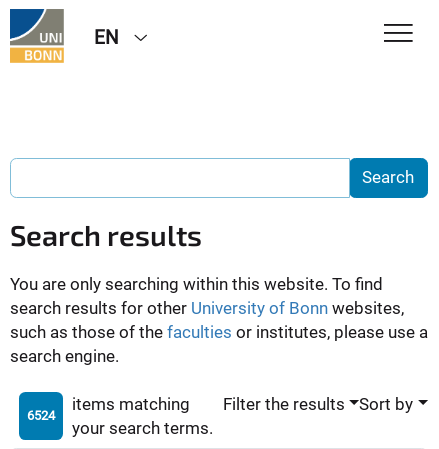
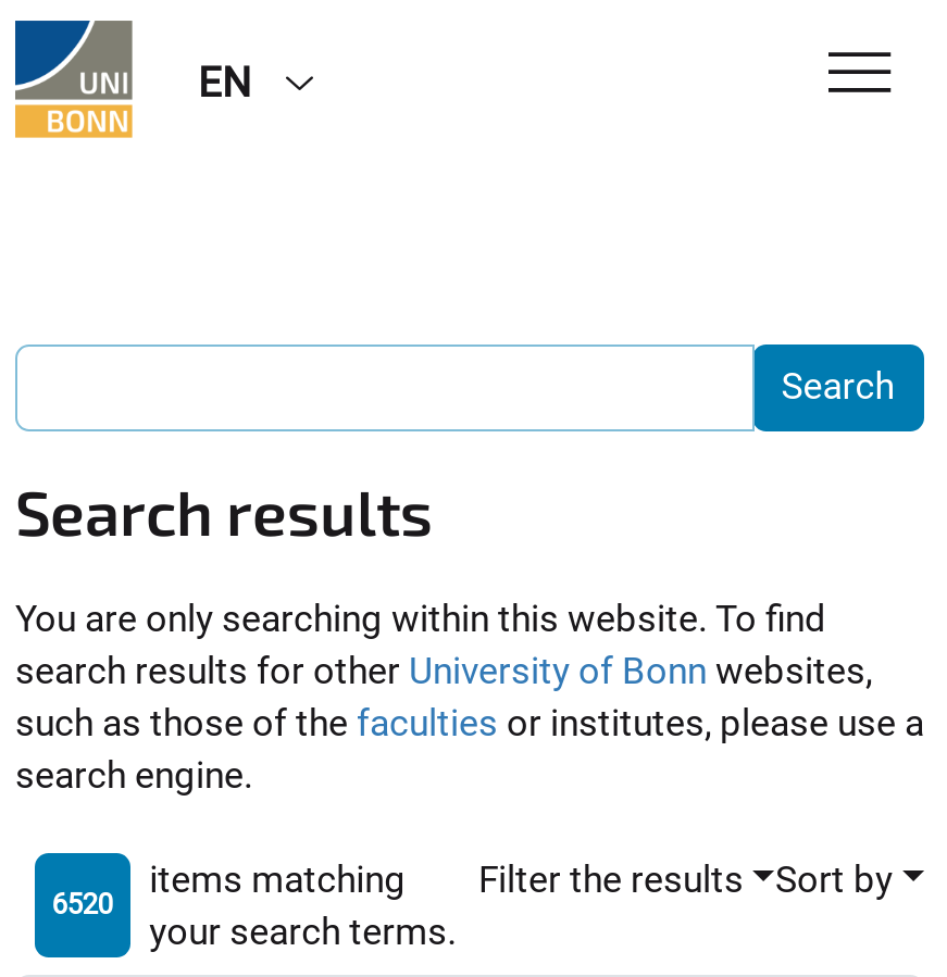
- 6524
+ 6520
